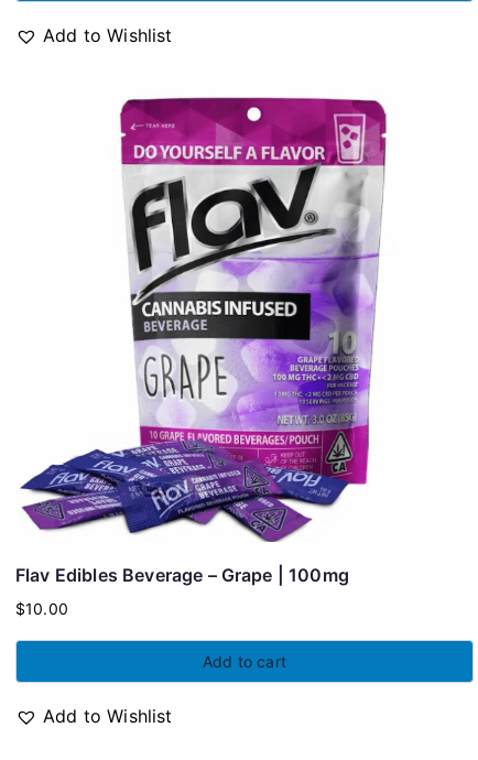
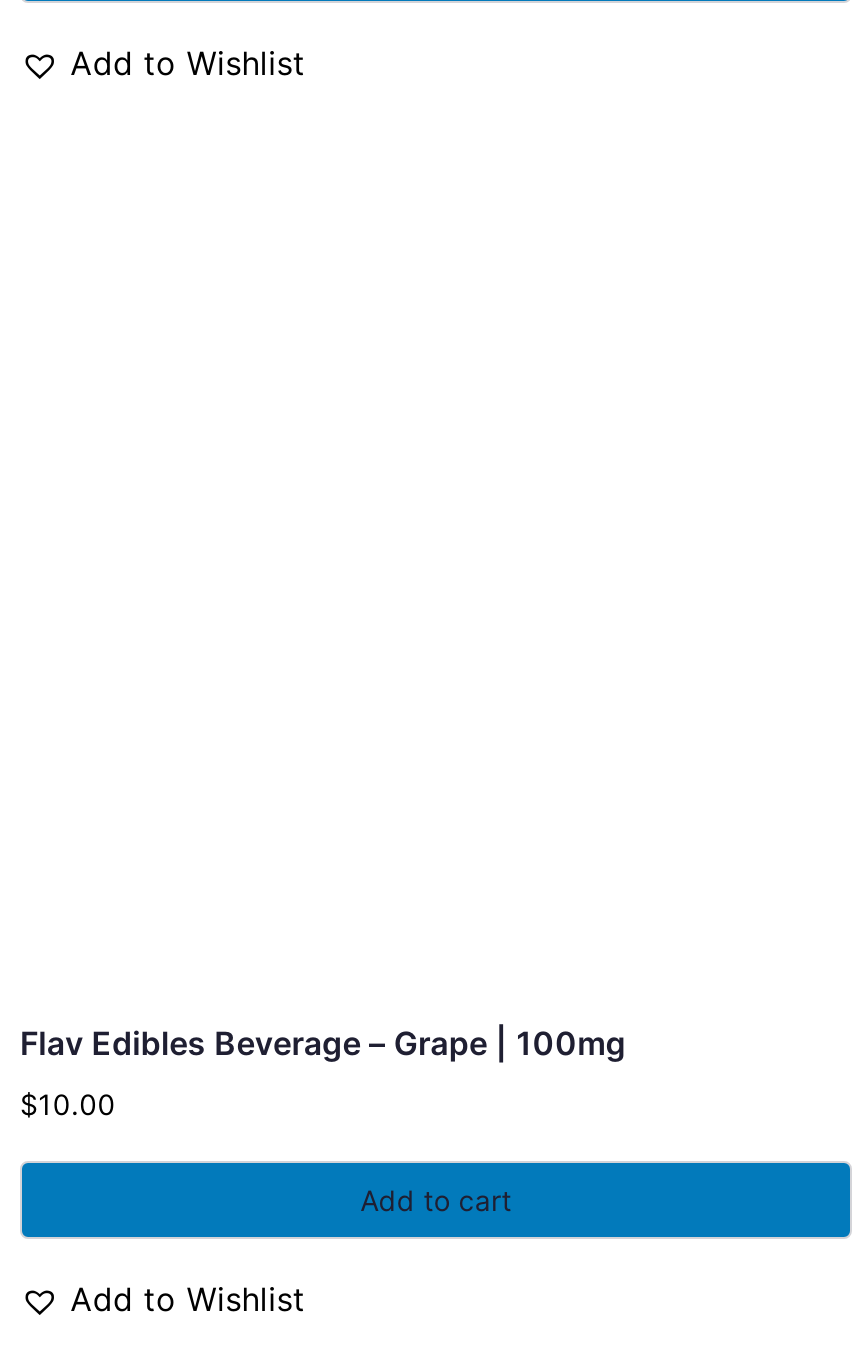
- [image]
